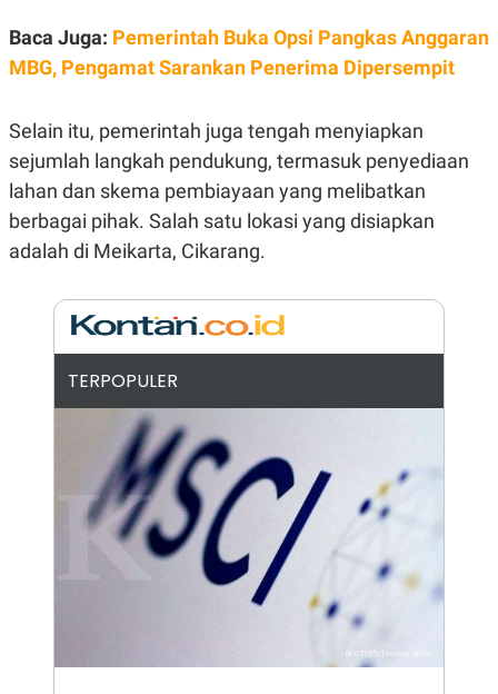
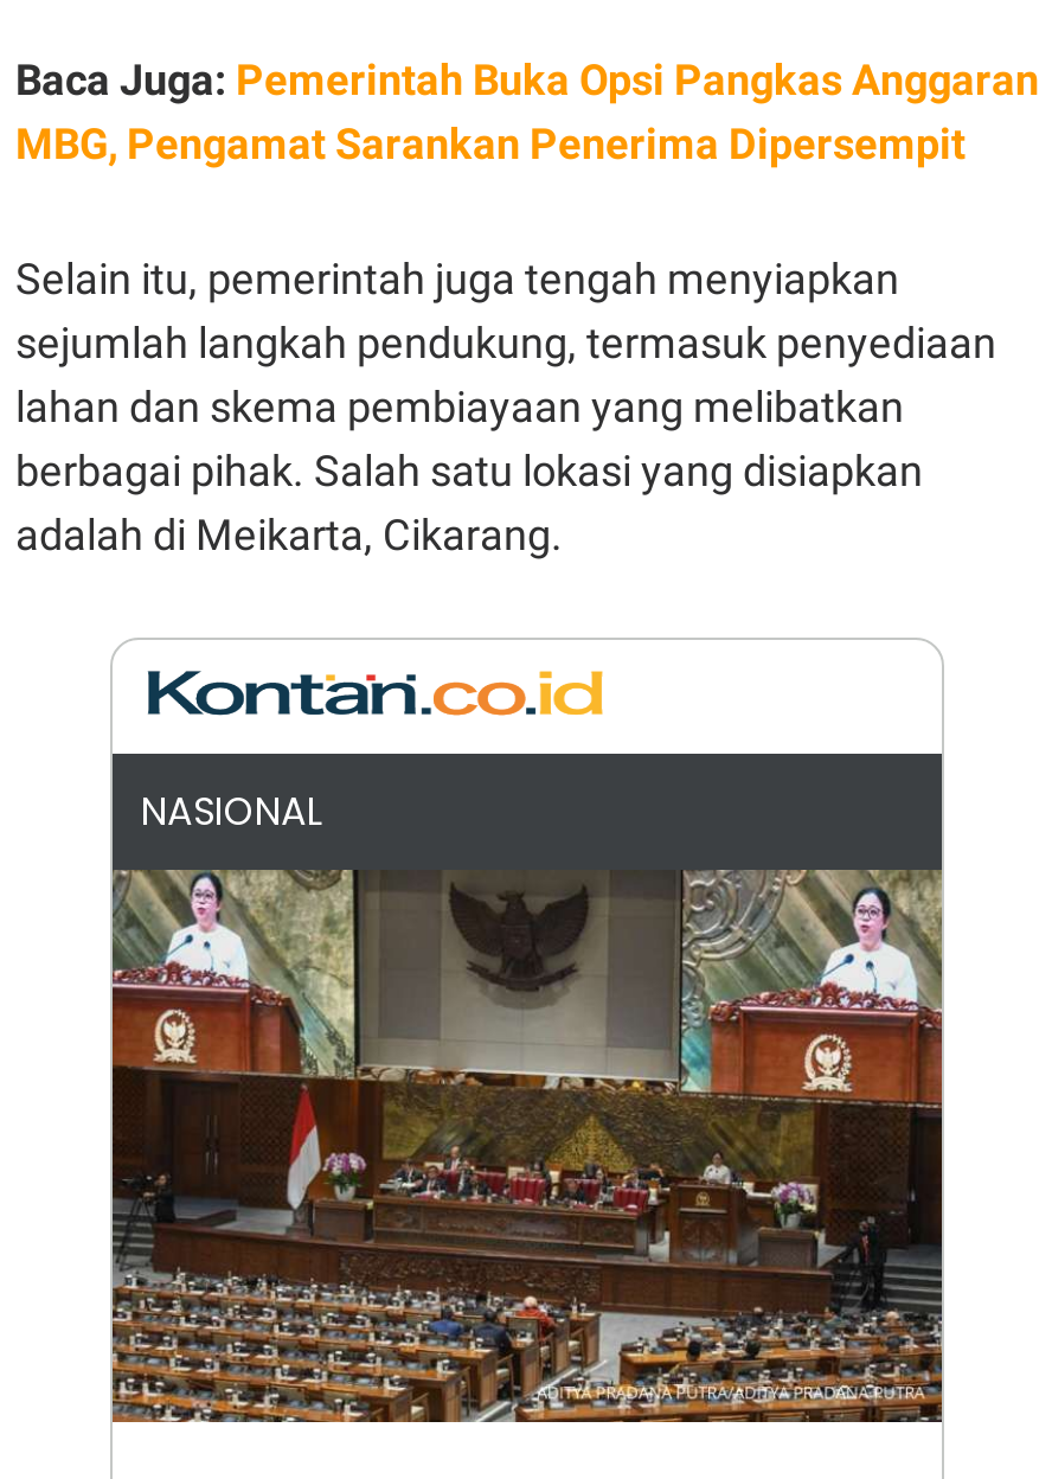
- TERPOPULER
+ NASIONAL

- [image]
+ [image]
